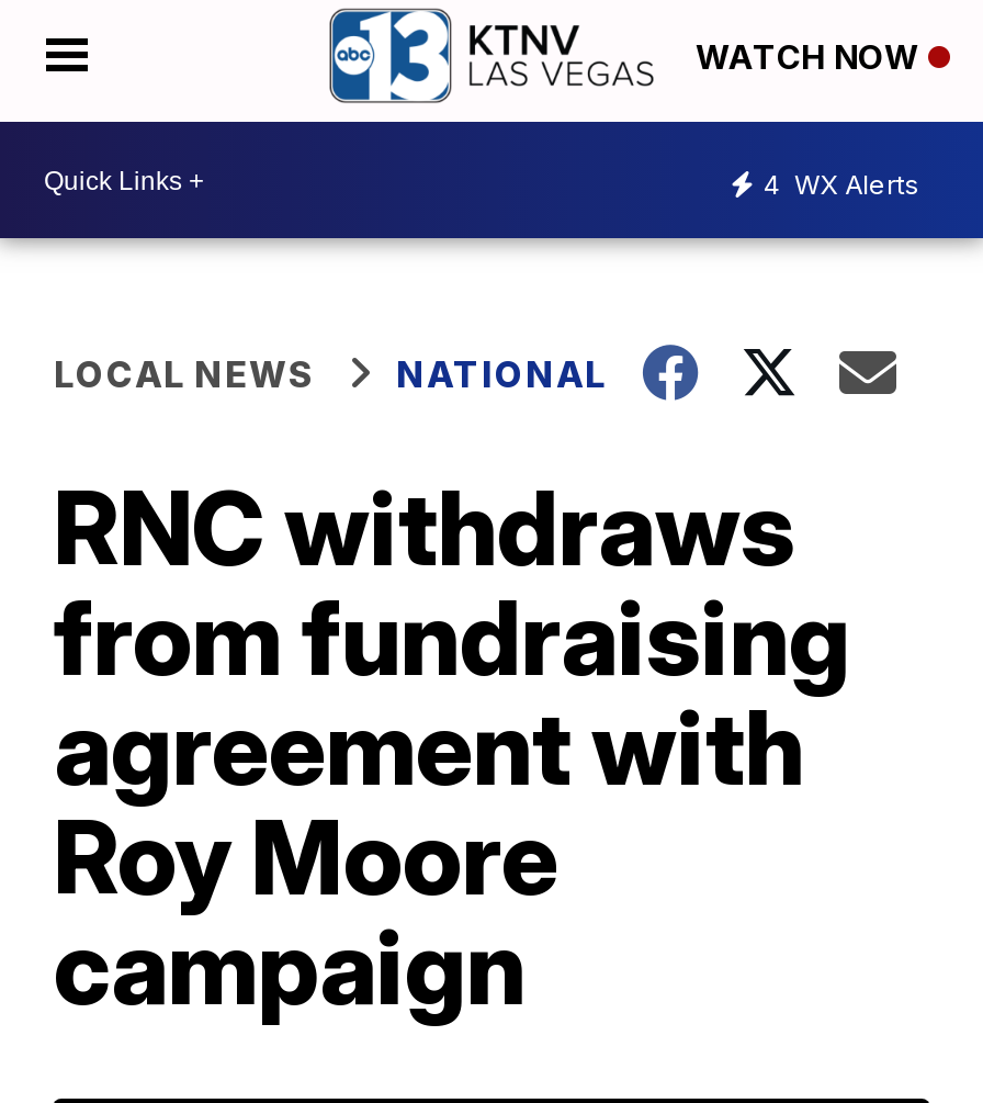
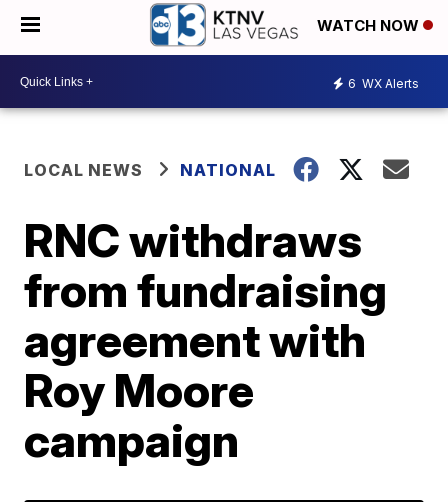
- 4 WX Alerts
+ 6 WX Alerts
